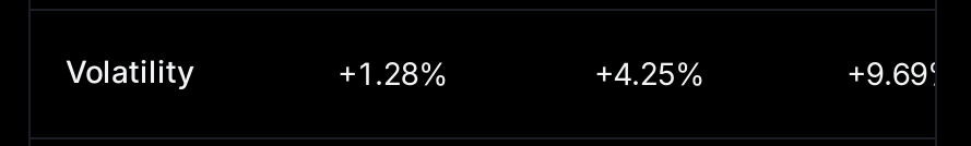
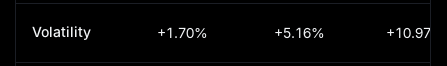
- +1.28%
+ +1.70%

- +4.25%
+ +5.16%

- +9.69%
+ +10.97%
